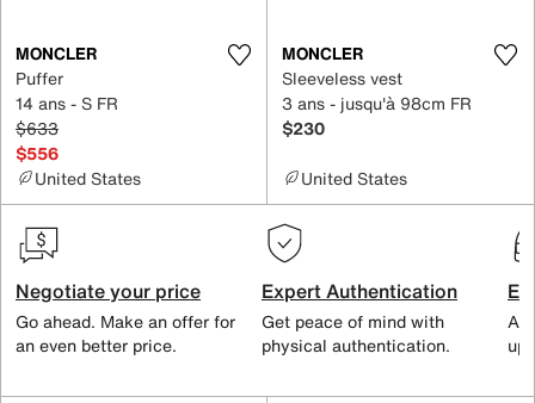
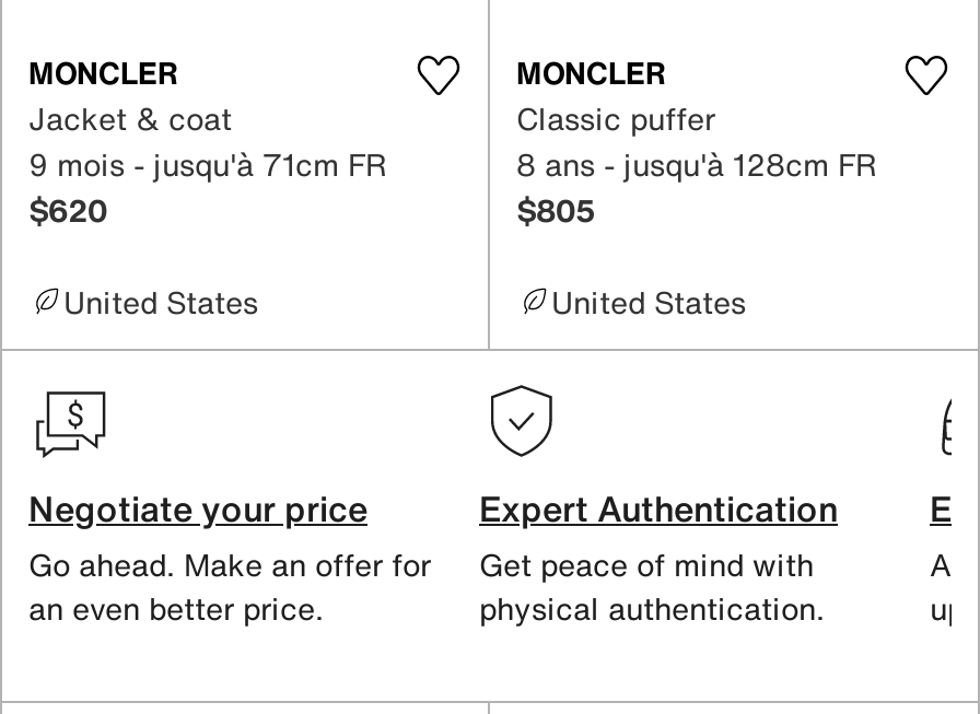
- Puffer
- 14 ans - S FR
- $633
- $556
+ Jacket & coat
+ 9 mois - jusqu'à 71cm FR
+ $620

- Sleeveless vest
- 3 ans - jusqu'à 98cm FR
- $230
+ Classic puffer
+ 8 ans - jusqu'à 128cm FR
+ $805
